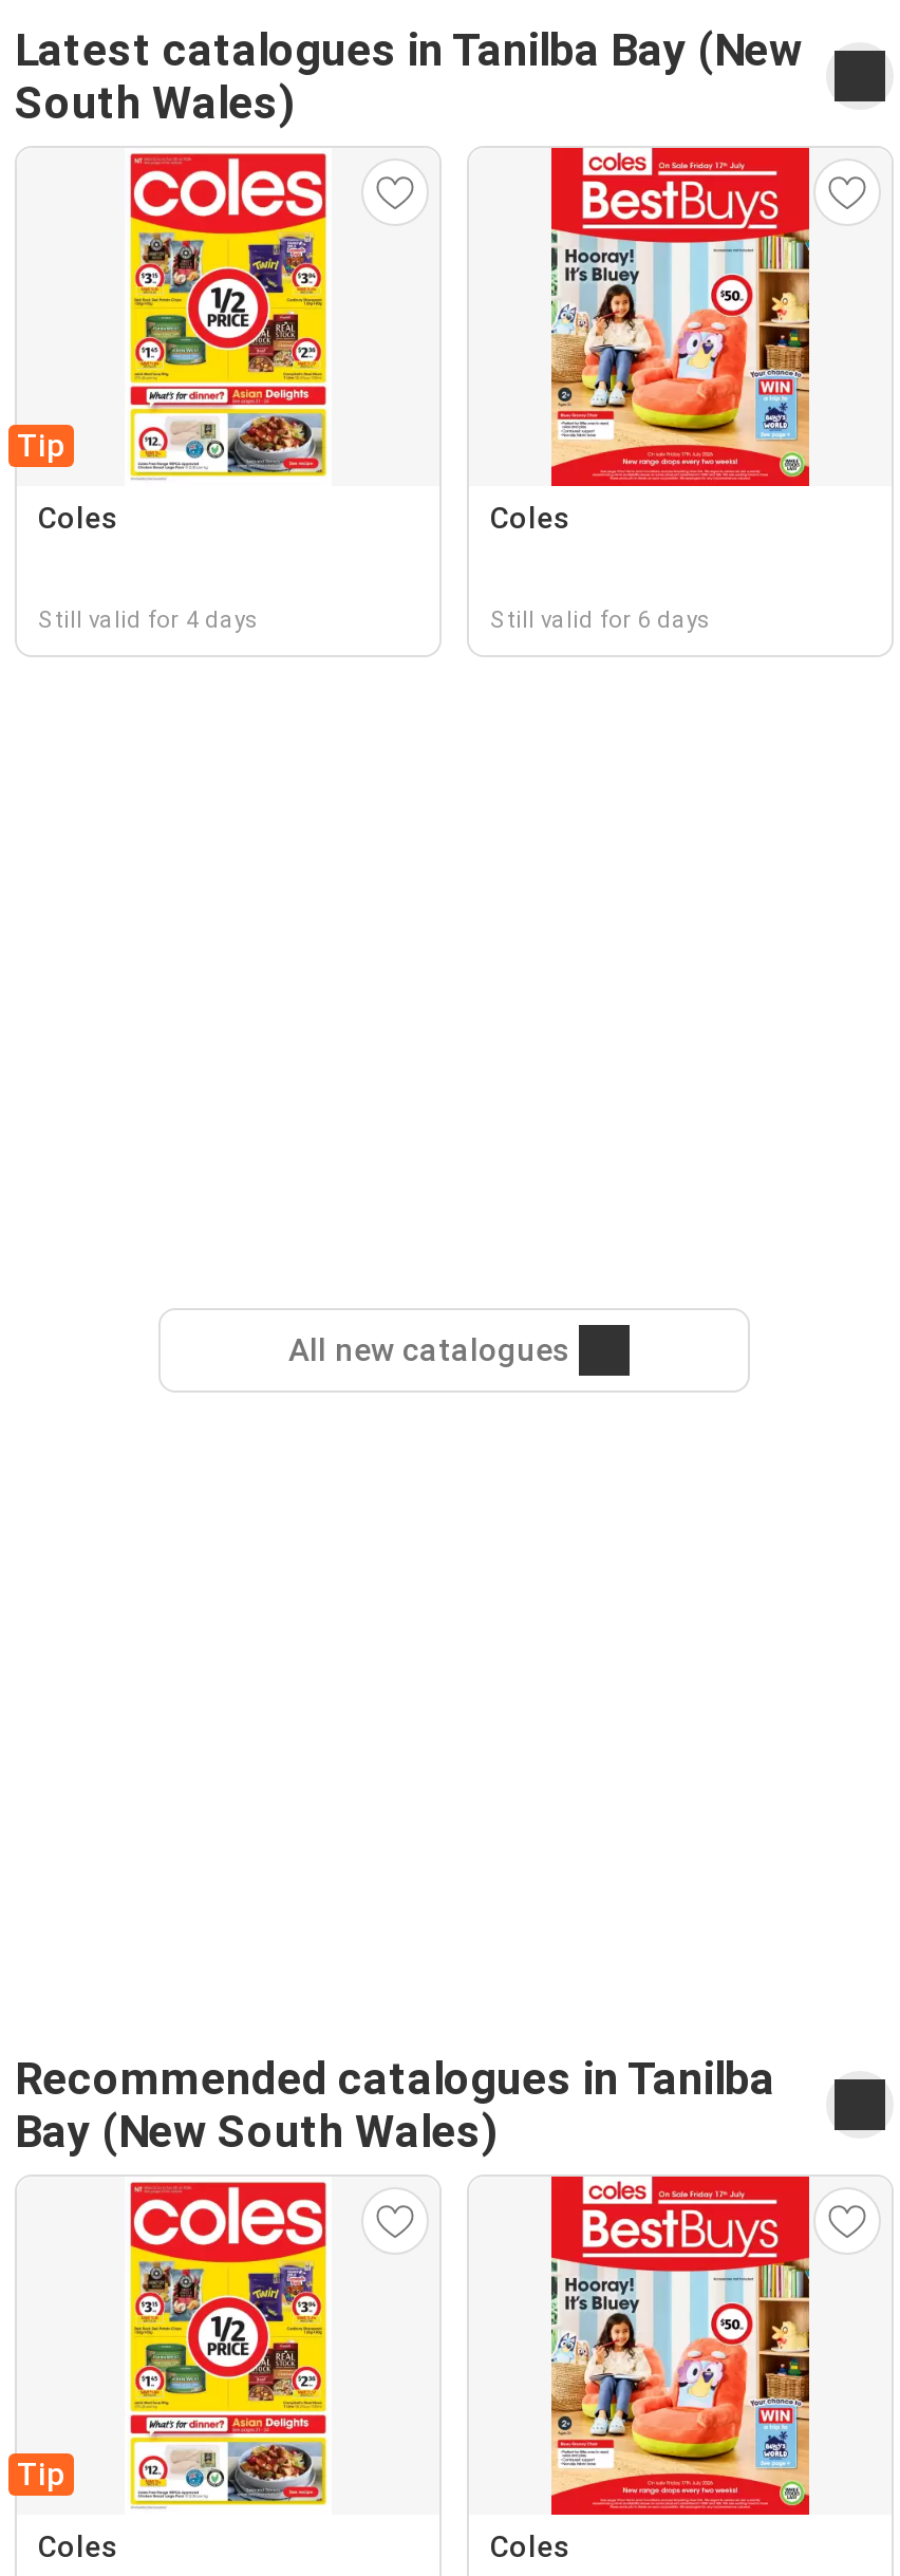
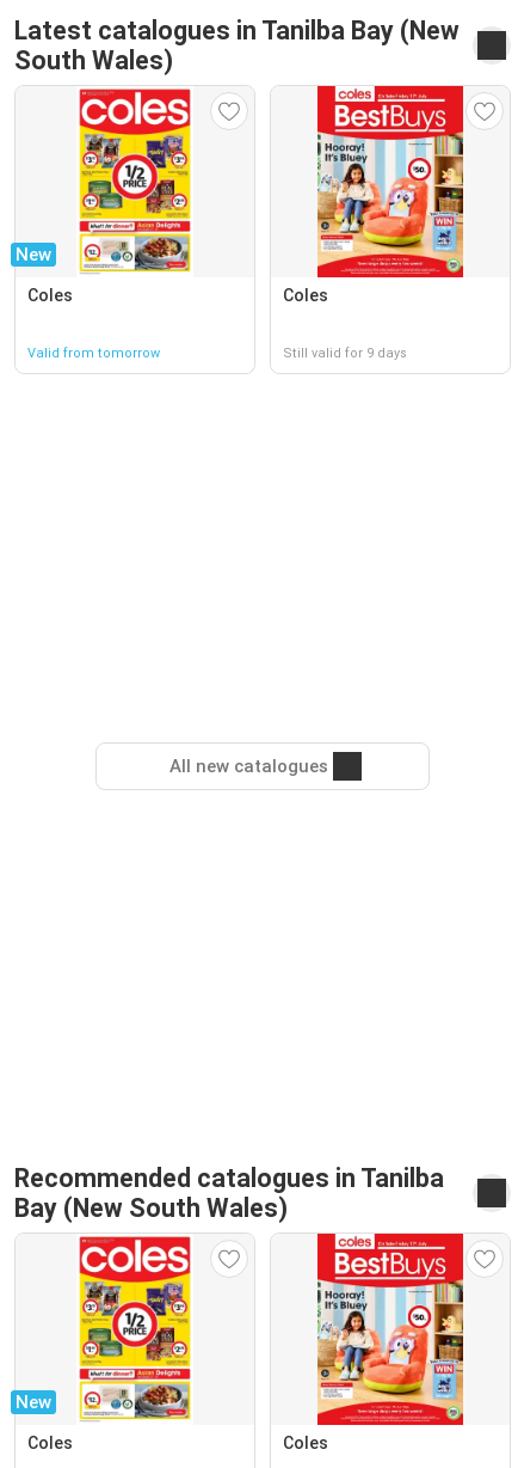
- Tip
+ New

- Still valid for 4 days
+ Valid from tomorrow

- Still valid for 6 days
+ Still valid for 9 days

- Tip
+ New
